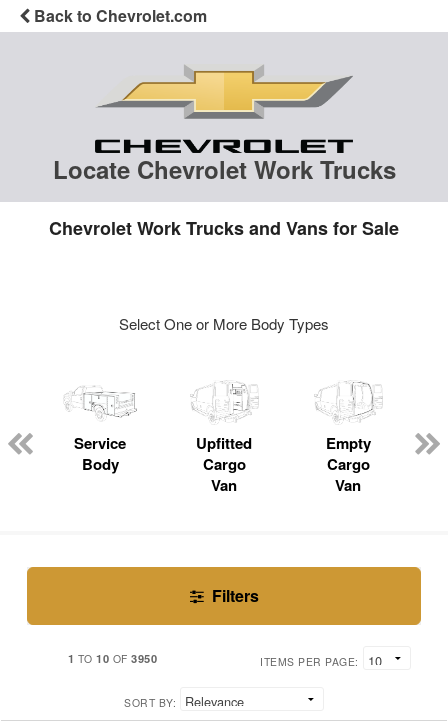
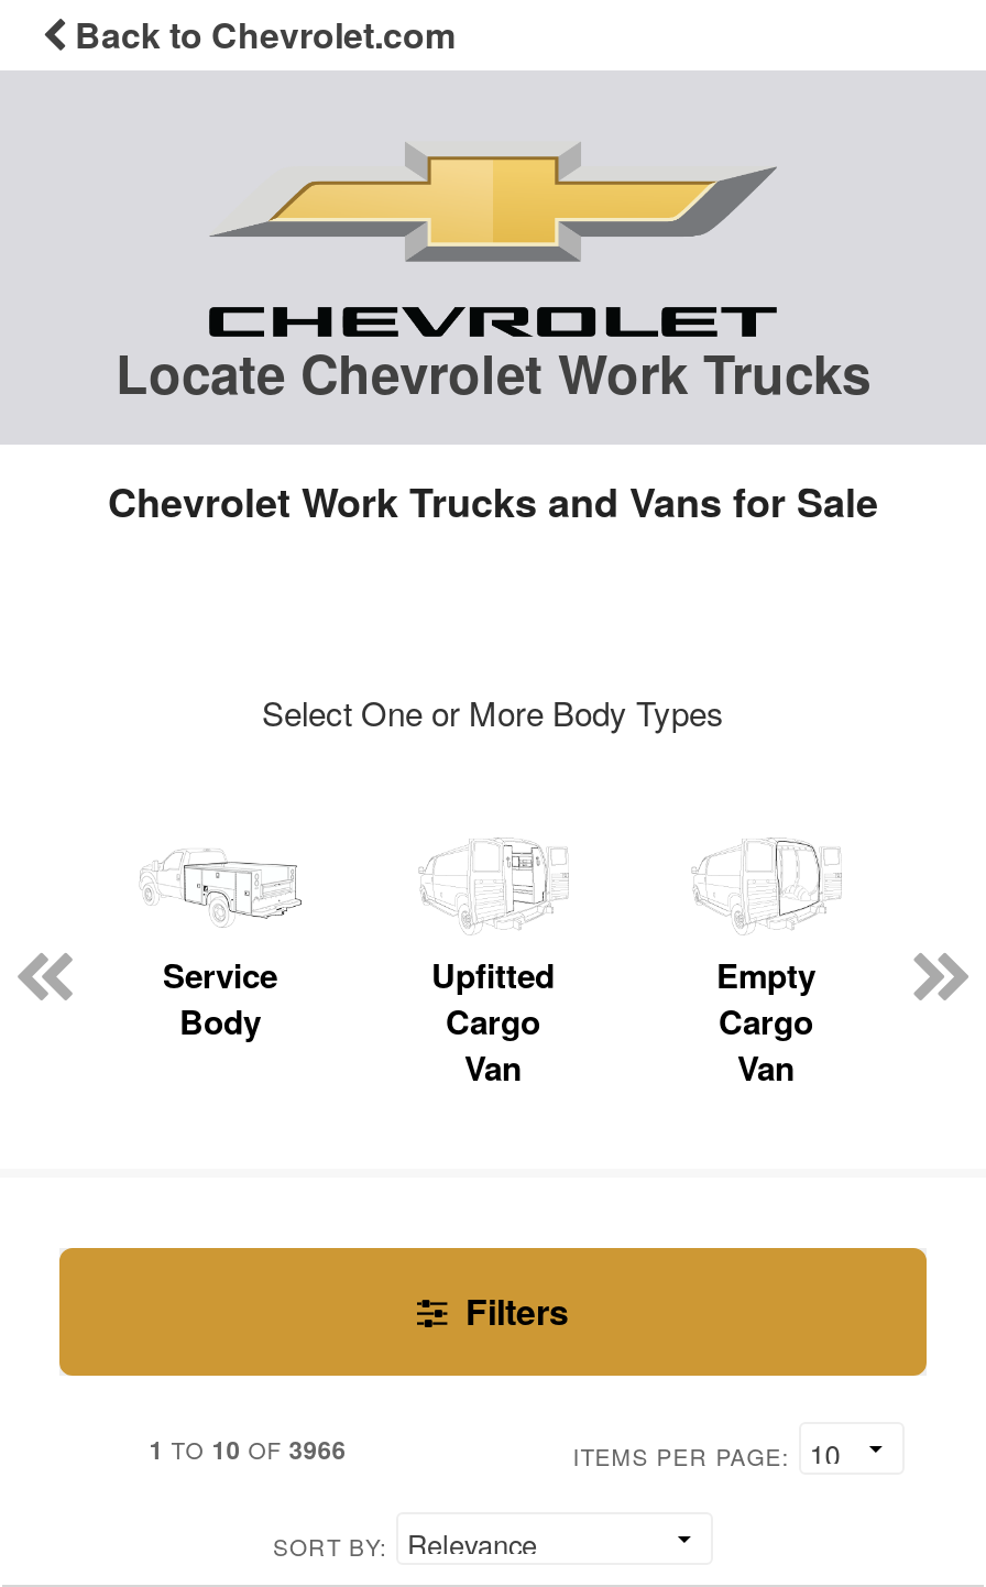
- 1 TO 10 OF 3950
+ 1 TO 10 OF 3966
